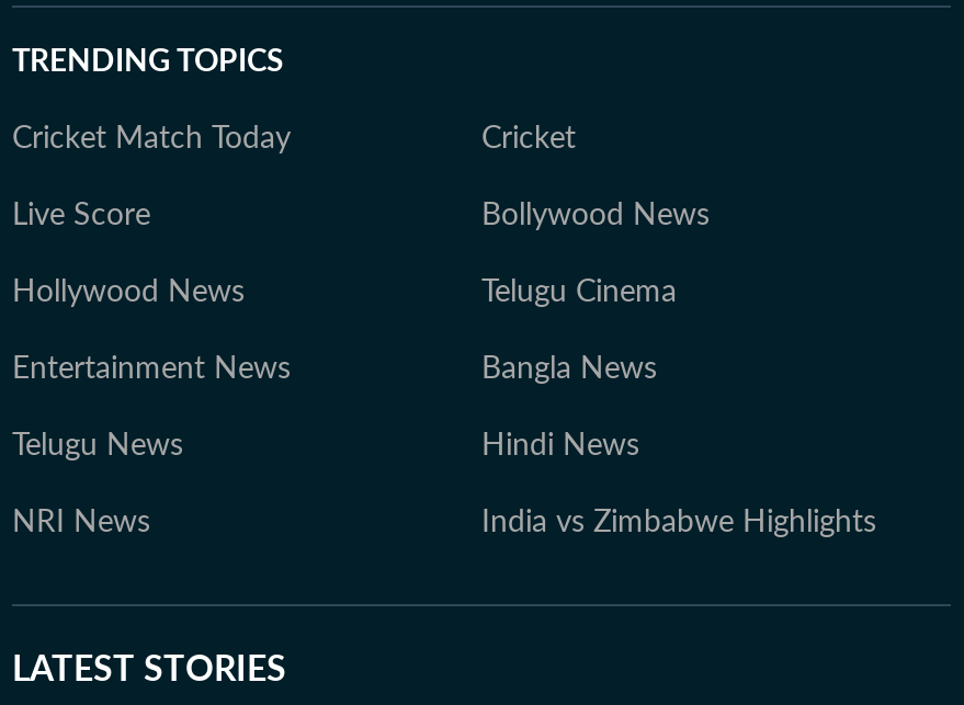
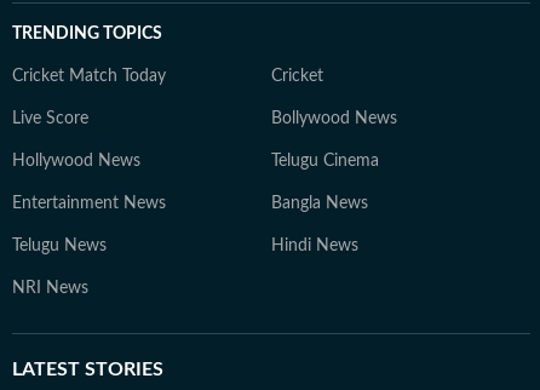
- India vs Zimbabwe Highlights
